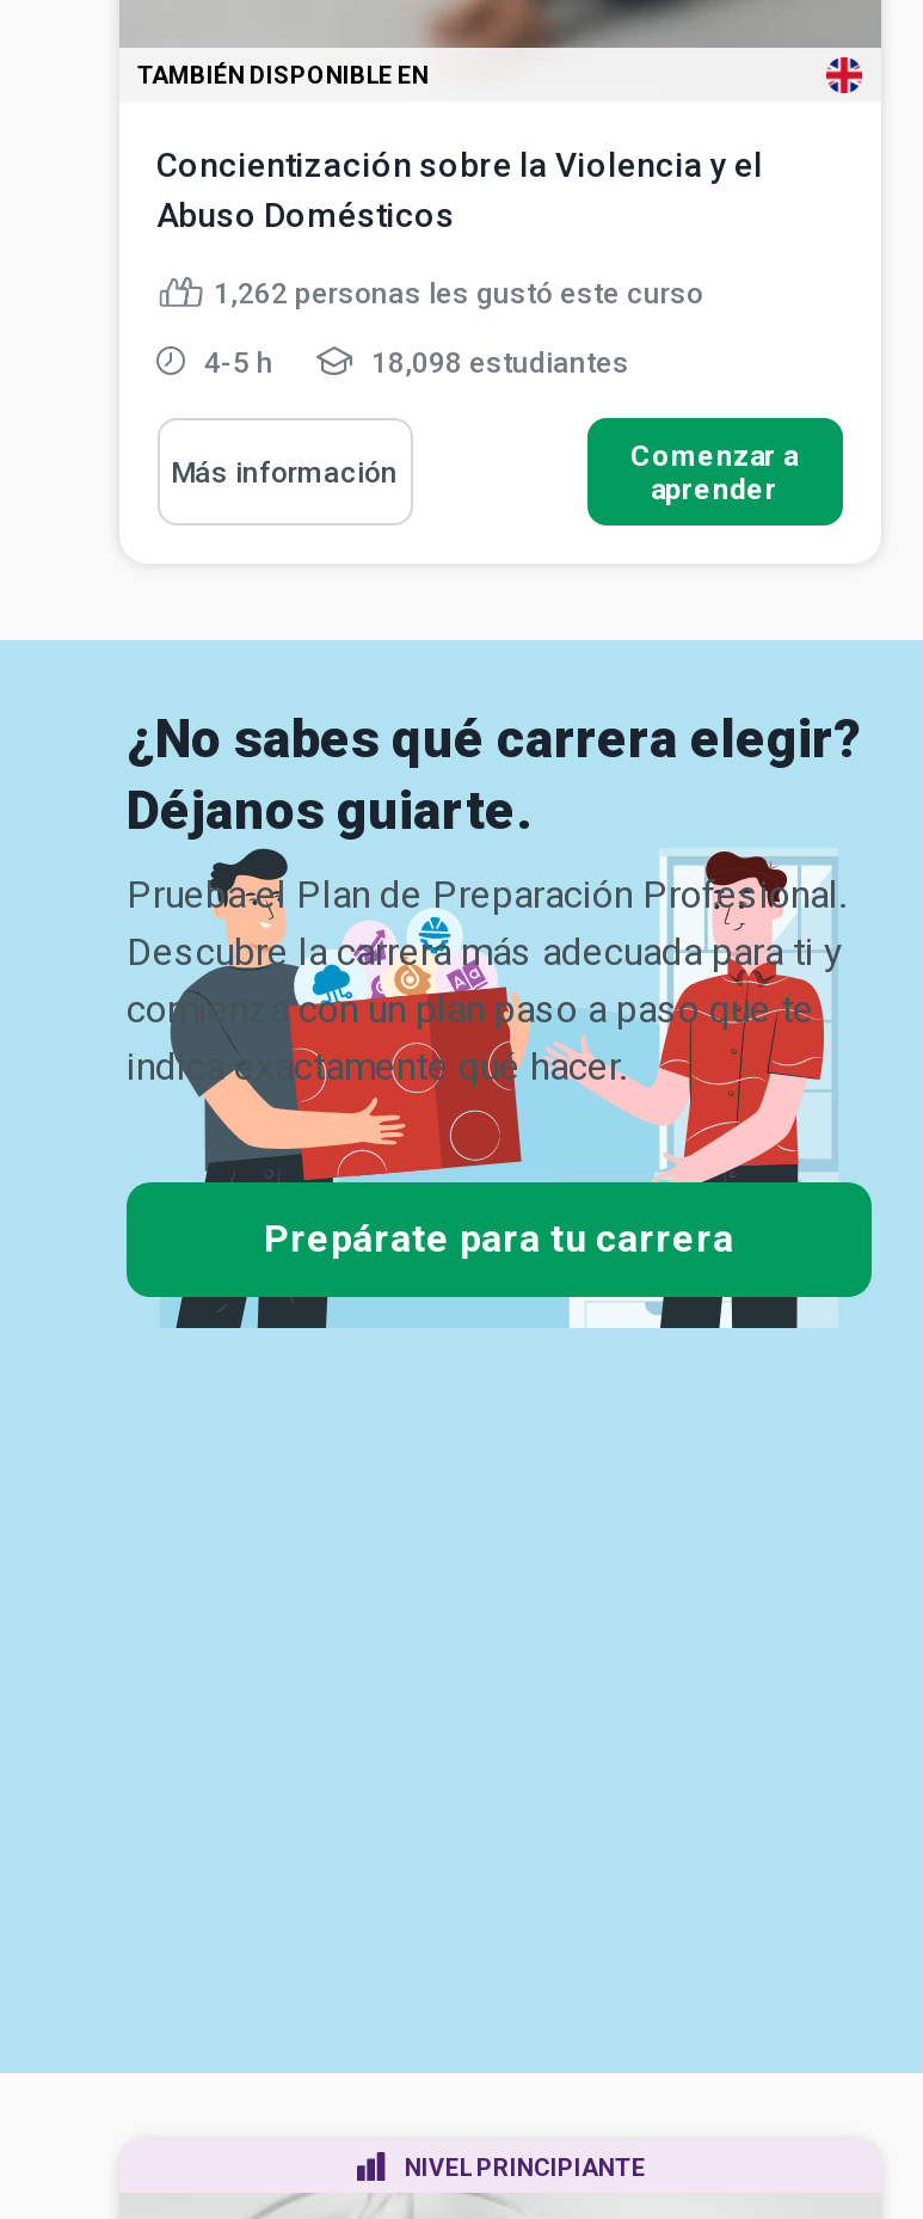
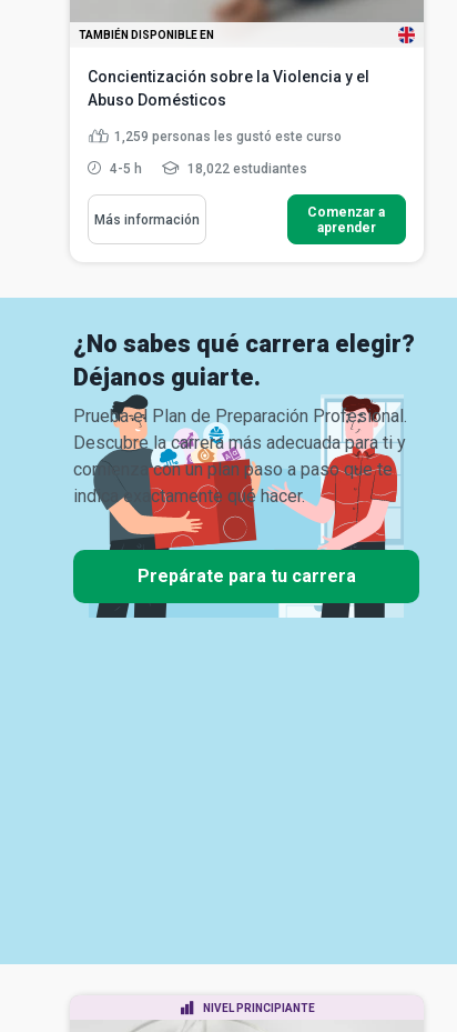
- 1,262 personas les gustó este curso
+ 1,259 personas les gustó este curso

- 18,098 estudiantes
+ 18,022 estudiantes
